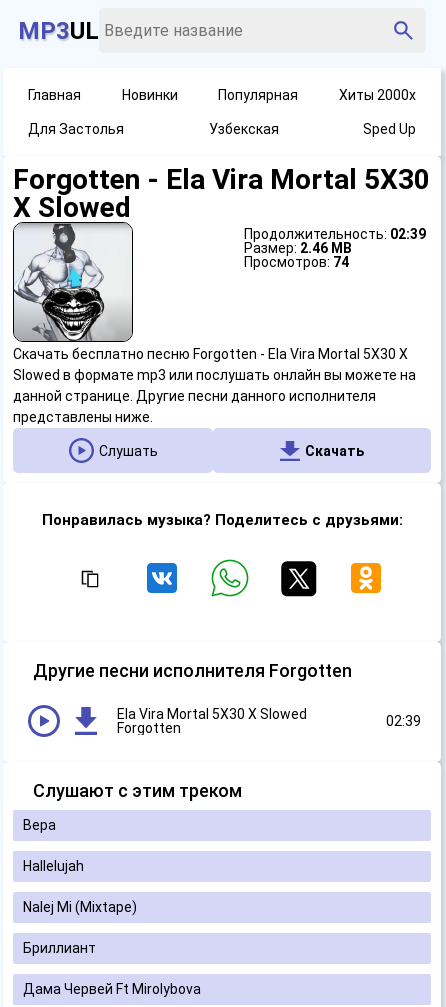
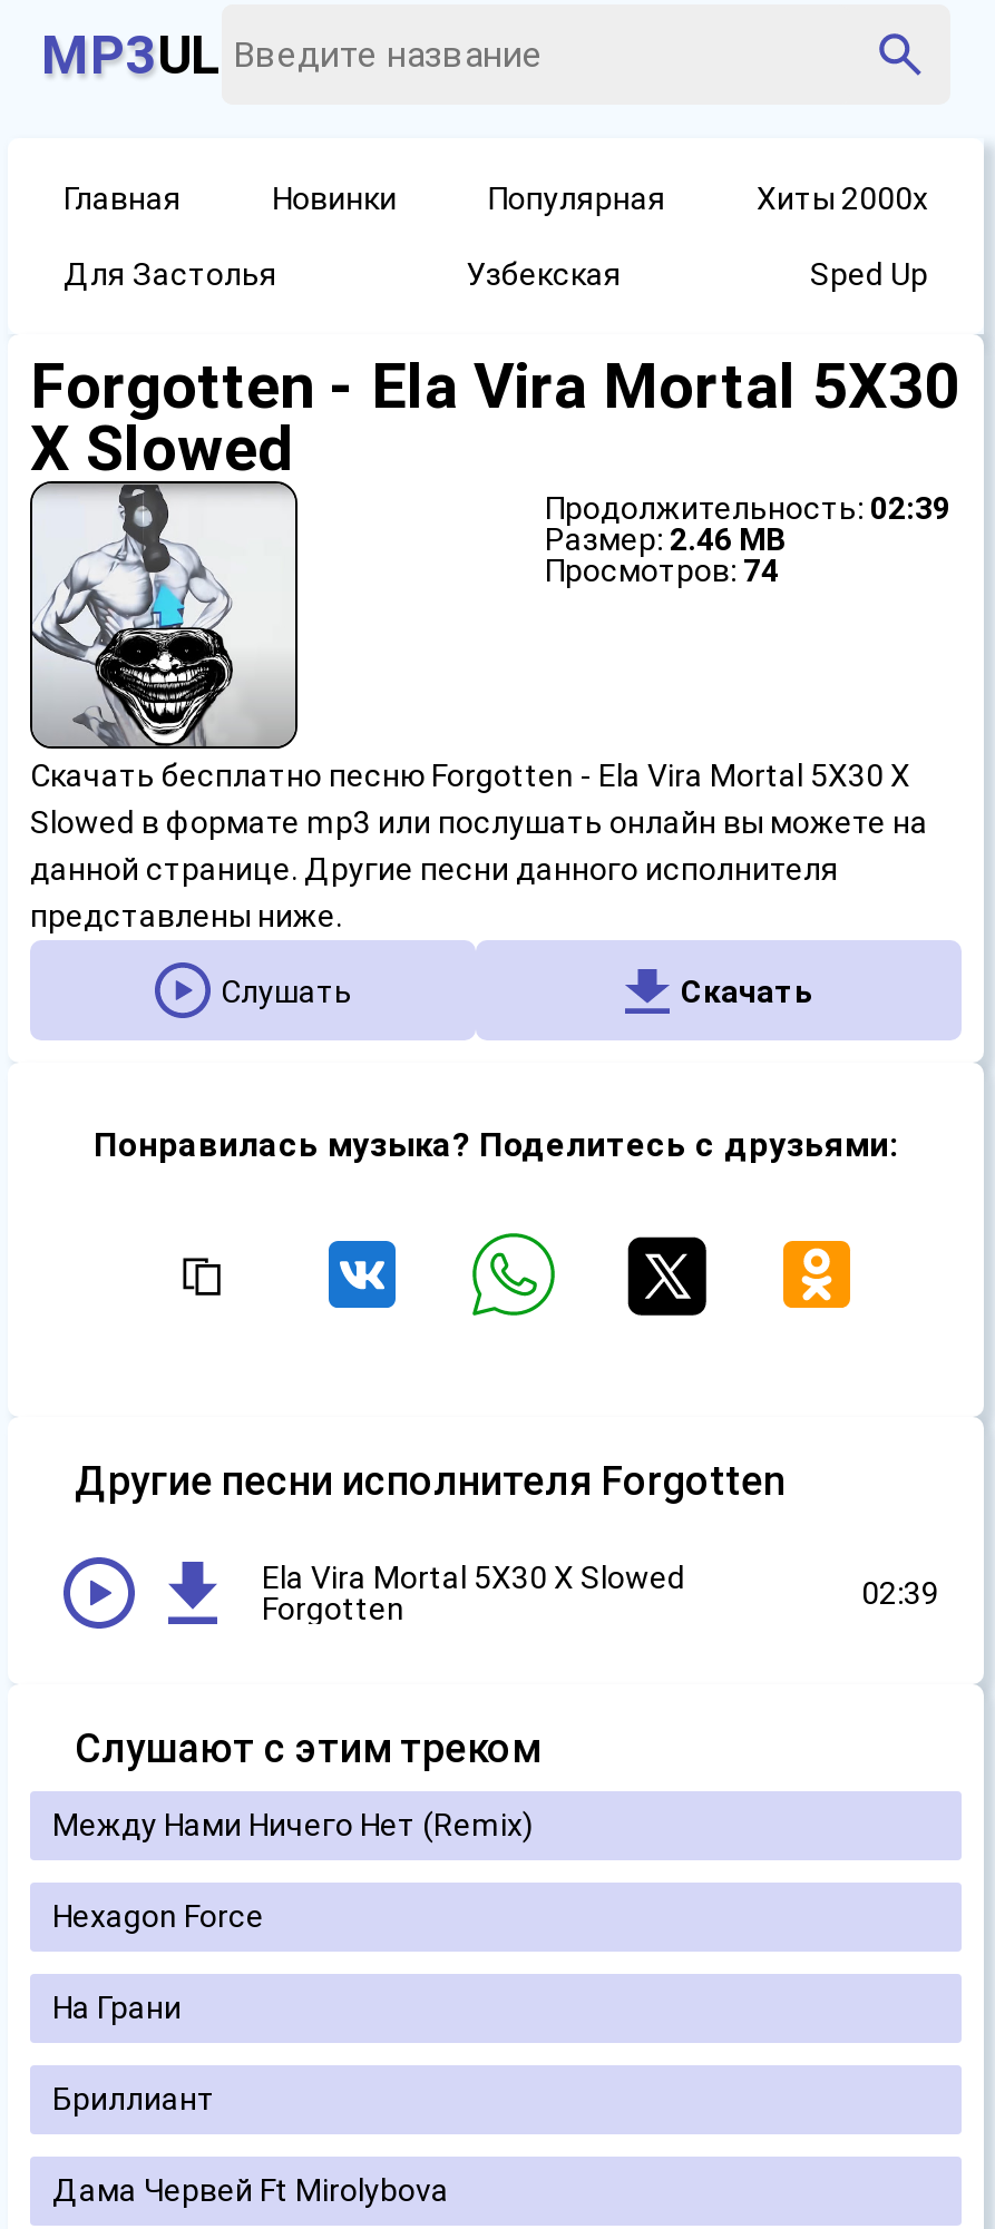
- Вера
+ Между Нами Ничего Нет (Remix)

- Hallelujah
+ Hexagon Force

- Nalej Mi (Mixtape)
+ На Грани
